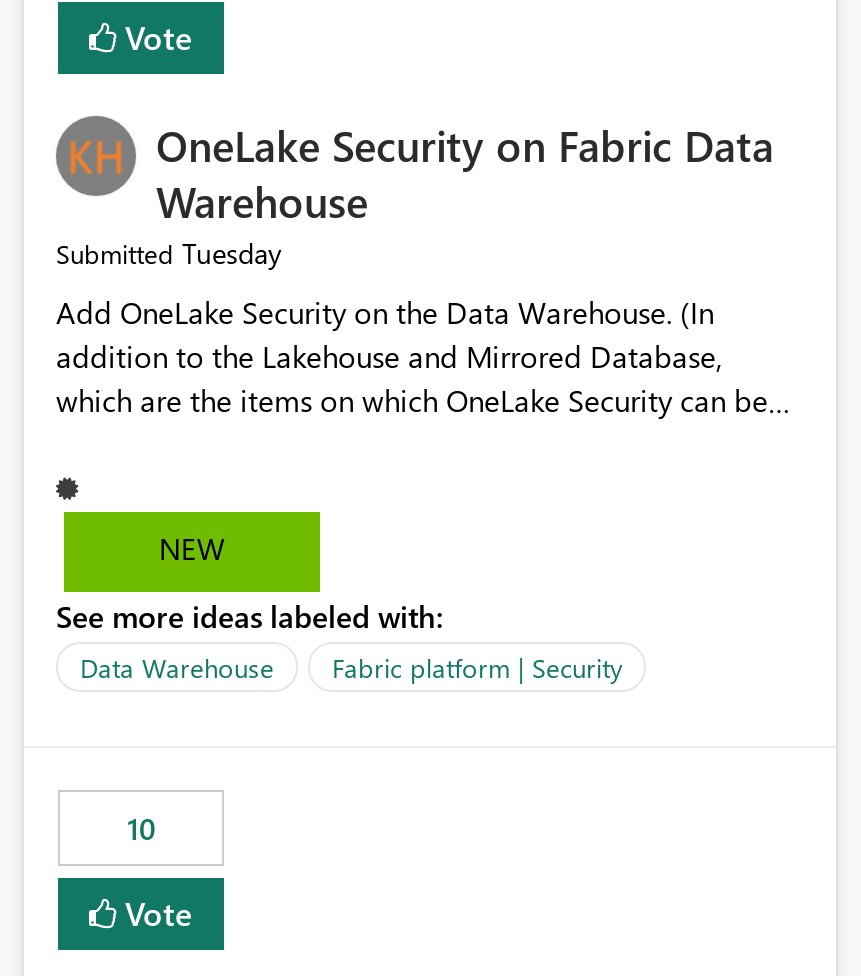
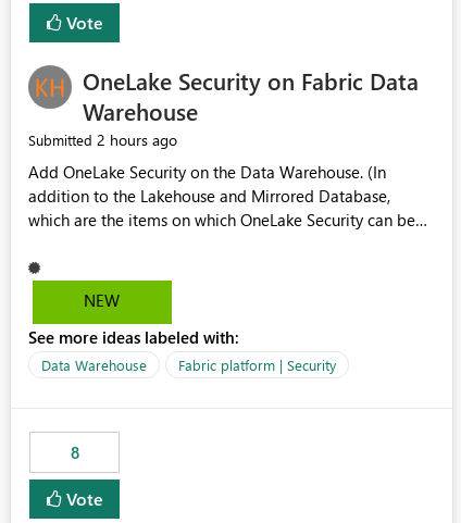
- Submitted Tuesday
+ Submitted 2 hours ago

- 10
+ 8
